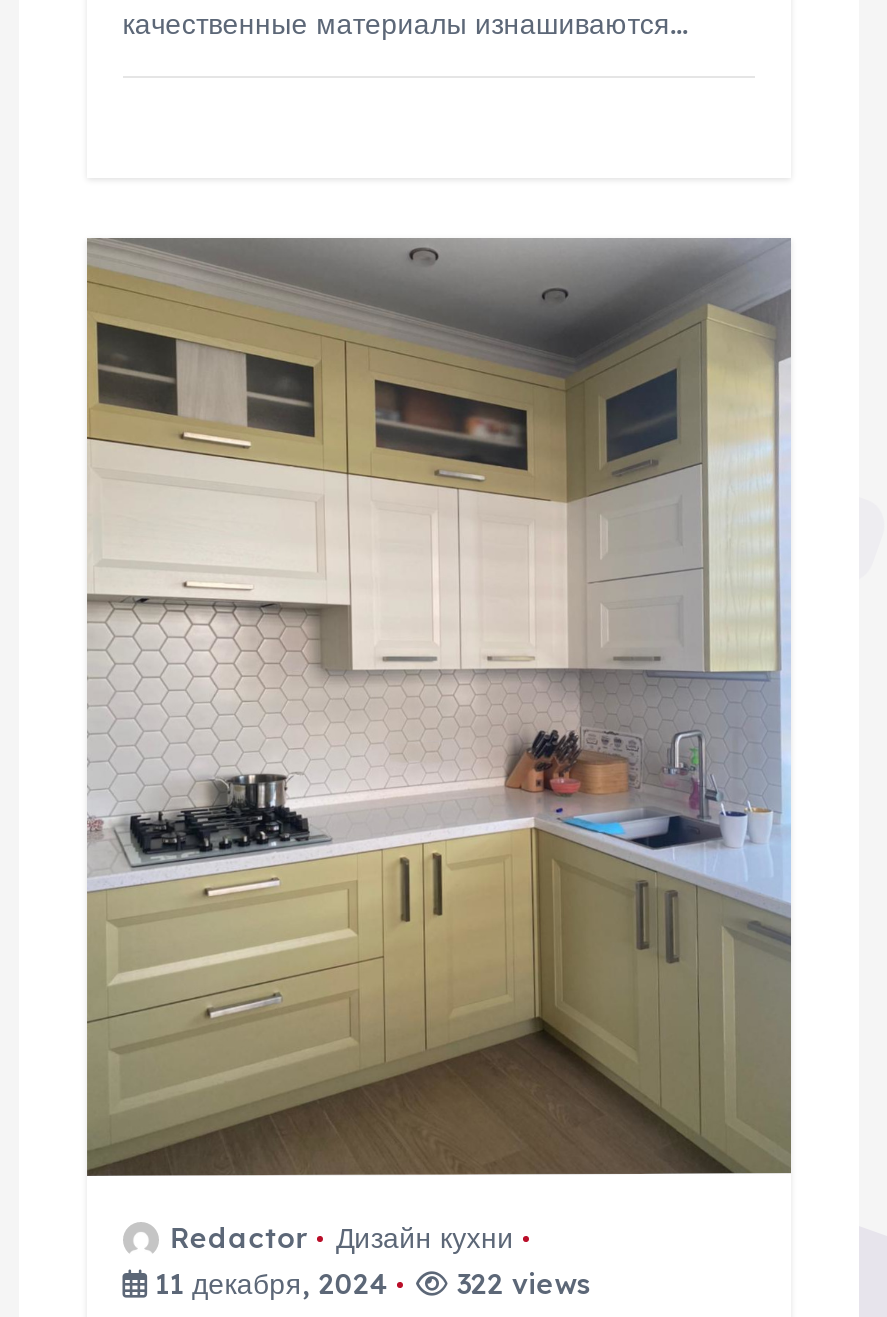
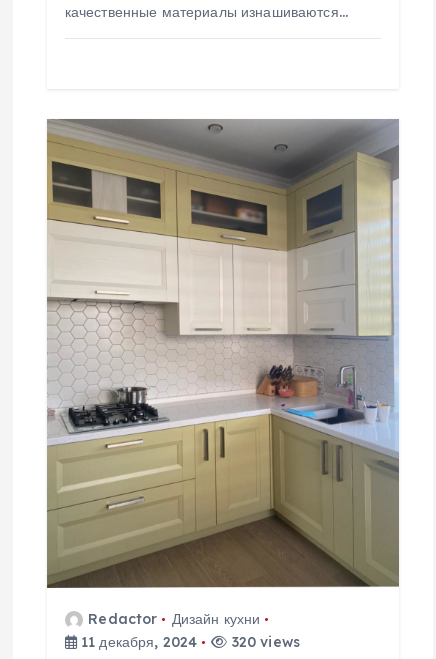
- 322 views
+ 320 views
